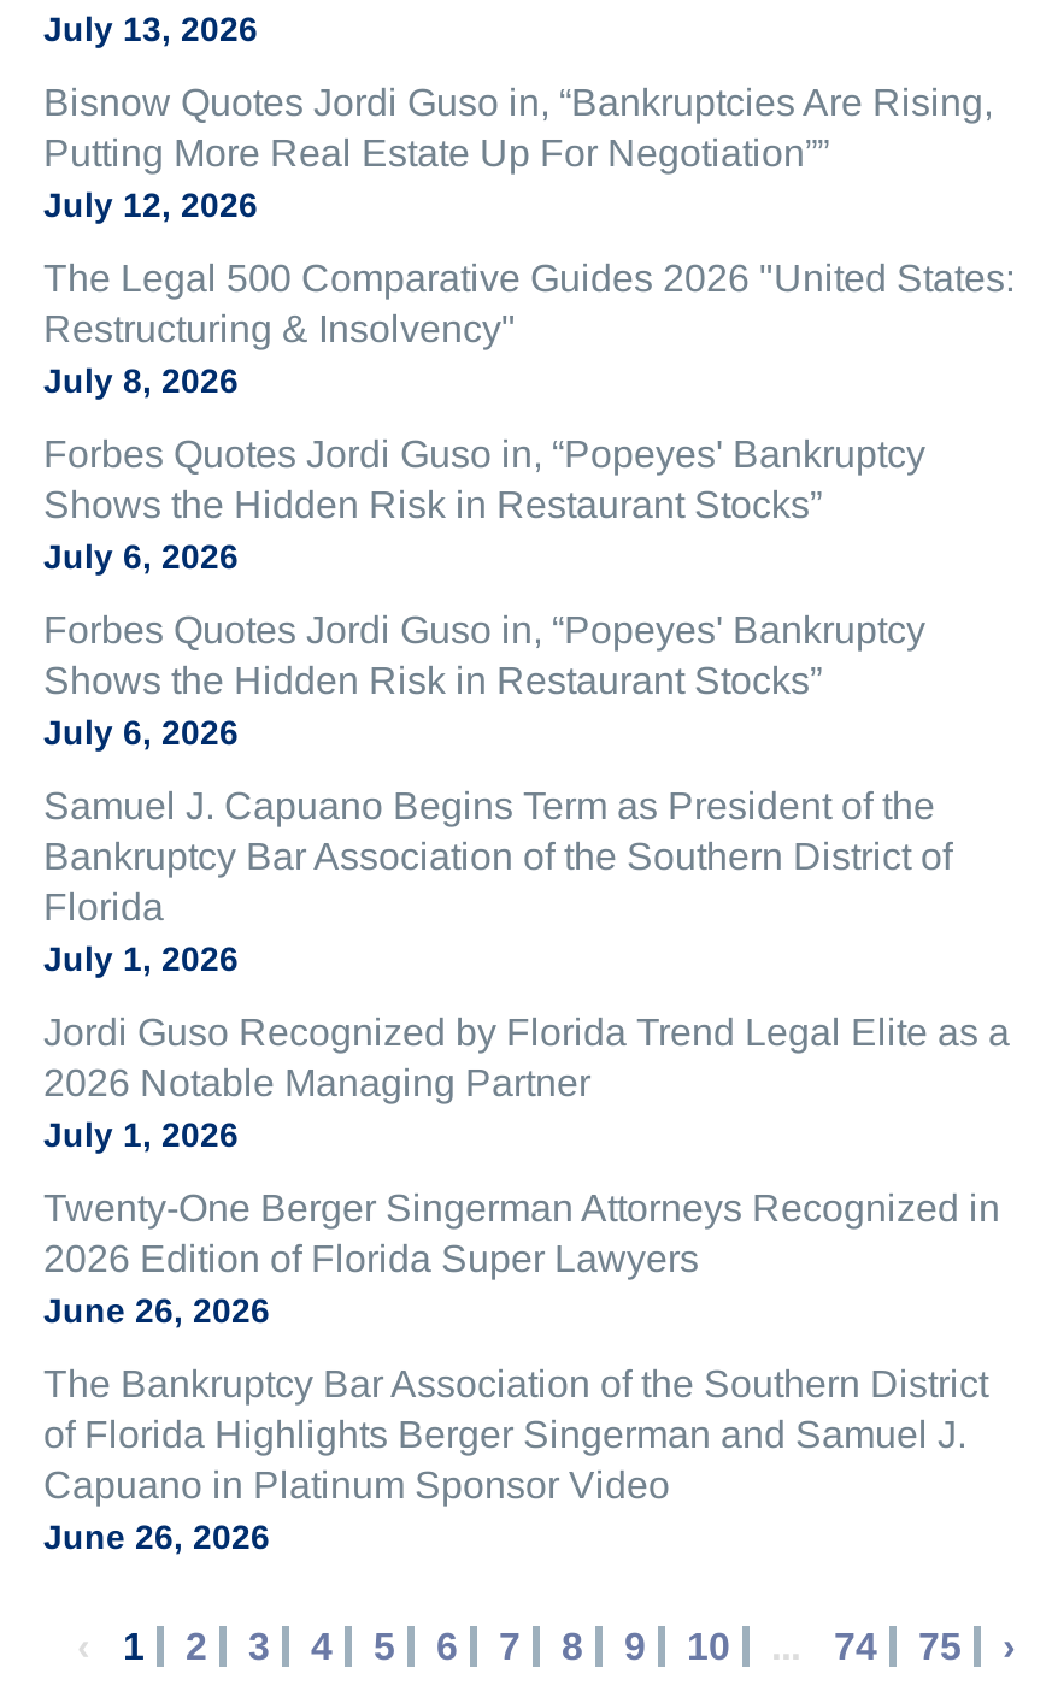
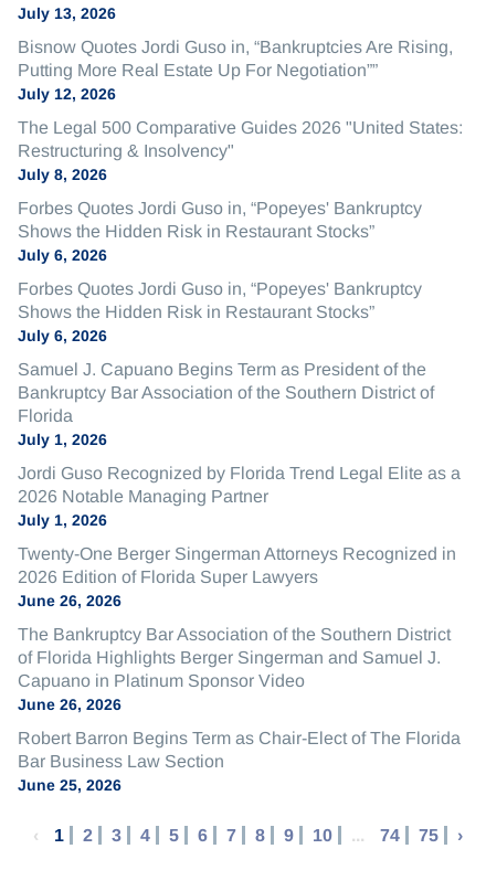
+ Robert Barron Begins Term as Chair-Elect of The Florida
+ Bar Business Law Section
+ June 25, 2026
